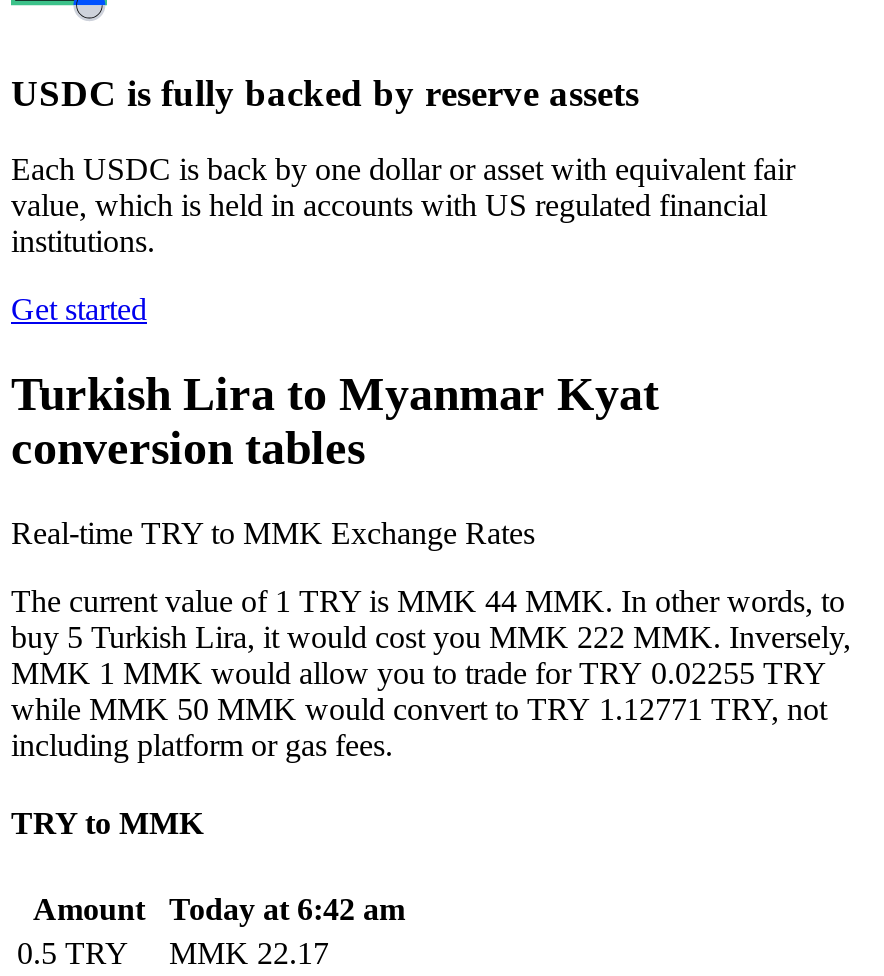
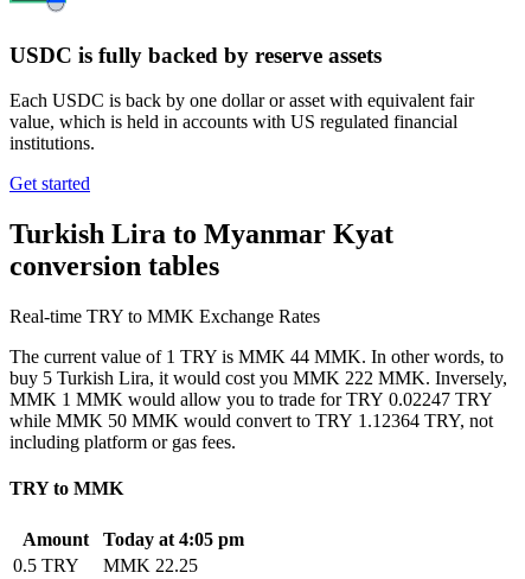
- MMK 1 MMK would allow you to trade for TRY 0.02255 TRY
+ MMK 1 MMK would allow you to trade for TRY 0.02247 TRY

- while MMK 50 MMK would convert to TRY 1.12771 TRY, not
+ while MMK 50 MMK would convert to TRY 1.12364 TRY, not

- Amount Today at 6:42 am
+ Amount Today at 4:05 pm

- 0.5 TRY MMK 22.17
+ 0.5 TRY MMK 22.25
